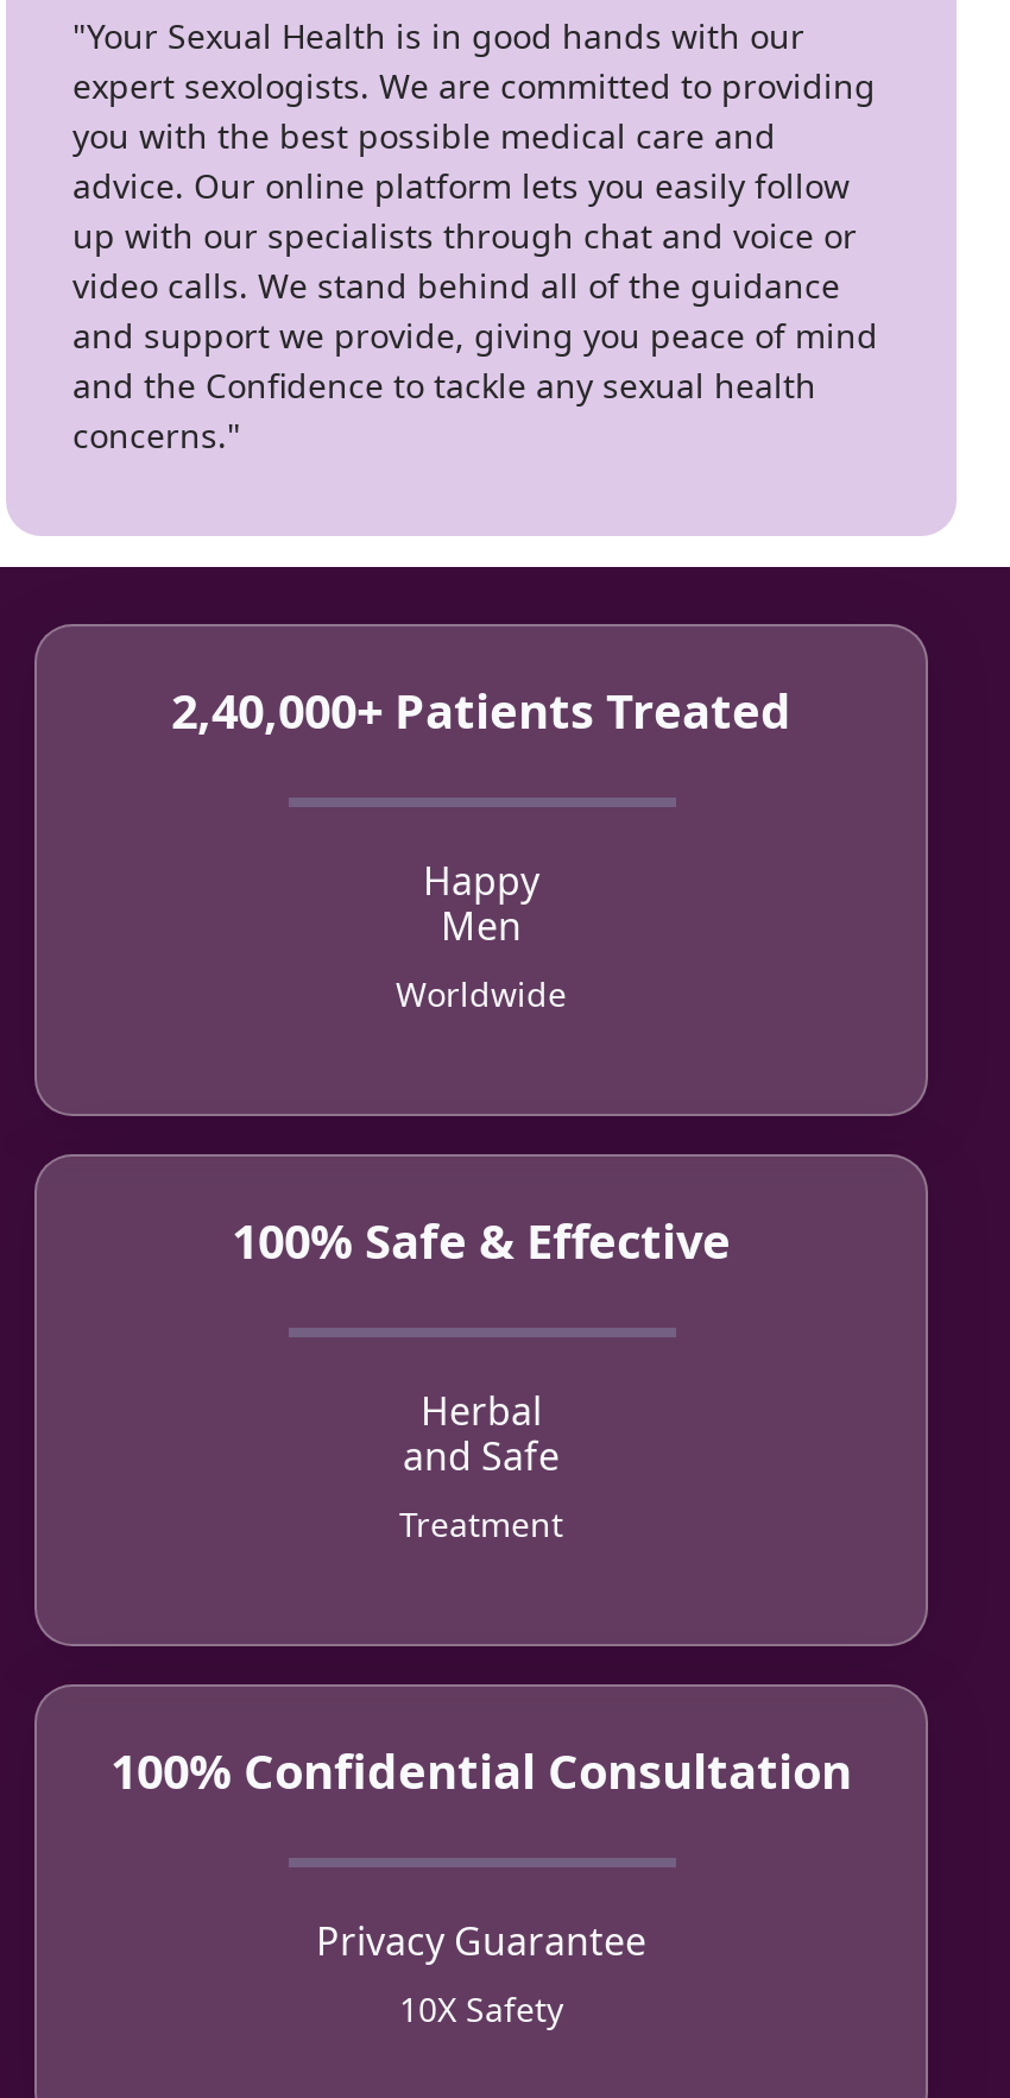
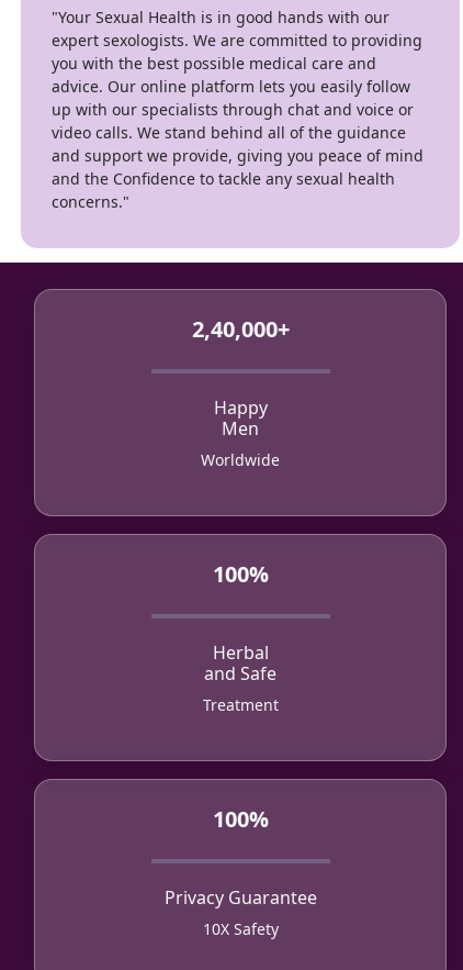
- 2,40,000+ Patients Treated
+ 2,40,000+

- 100% Safe & Effective
+ 100%

- 100% Confidential Consultation
+ 100%
